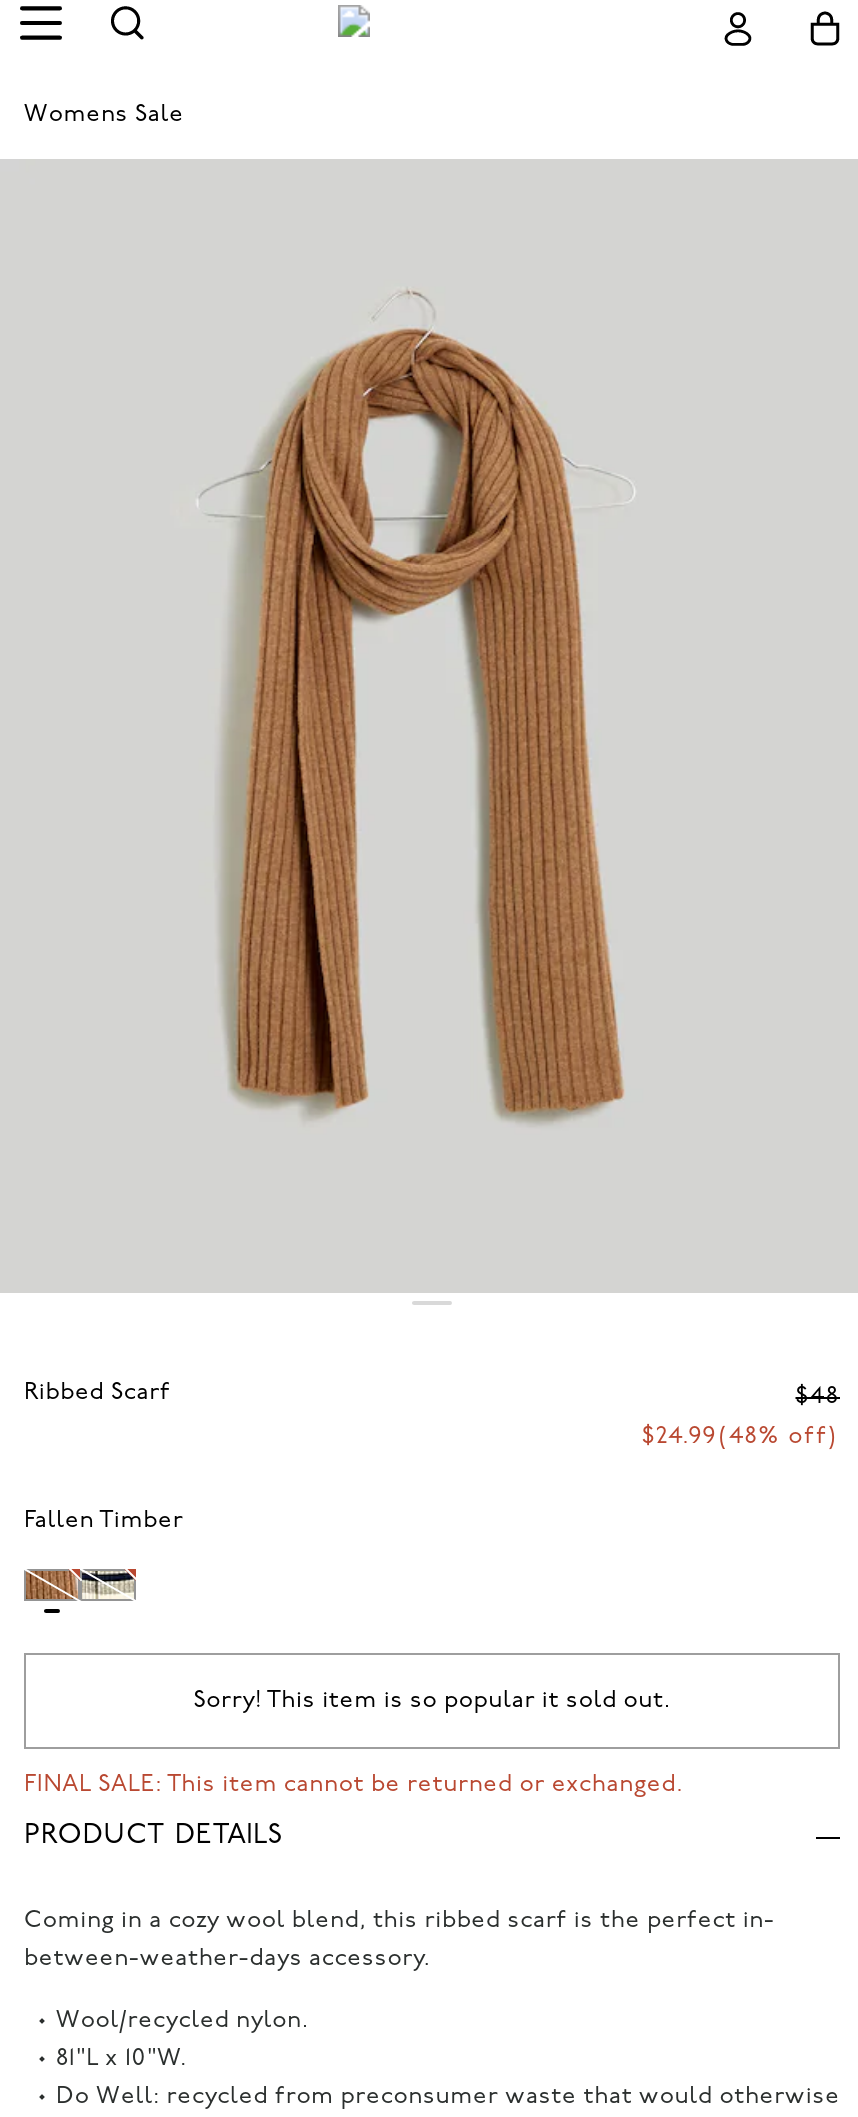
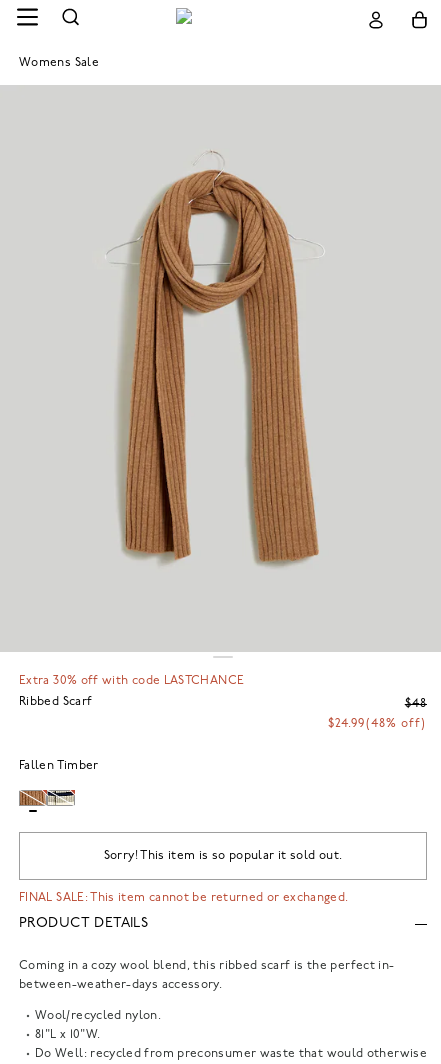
+ Extra 30% off with code LASTCHANCE
